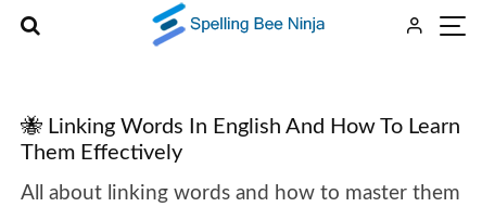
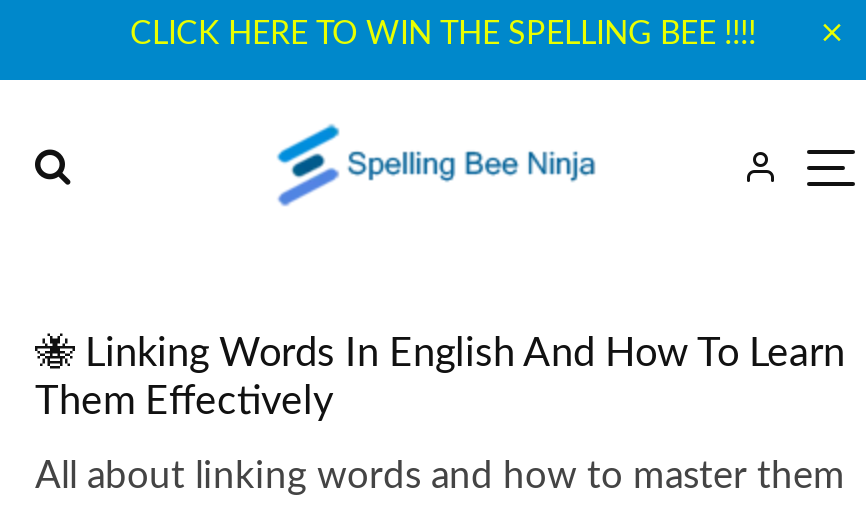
+ CLICK HERE TO WIN THE SPELLING BEE !!!!
